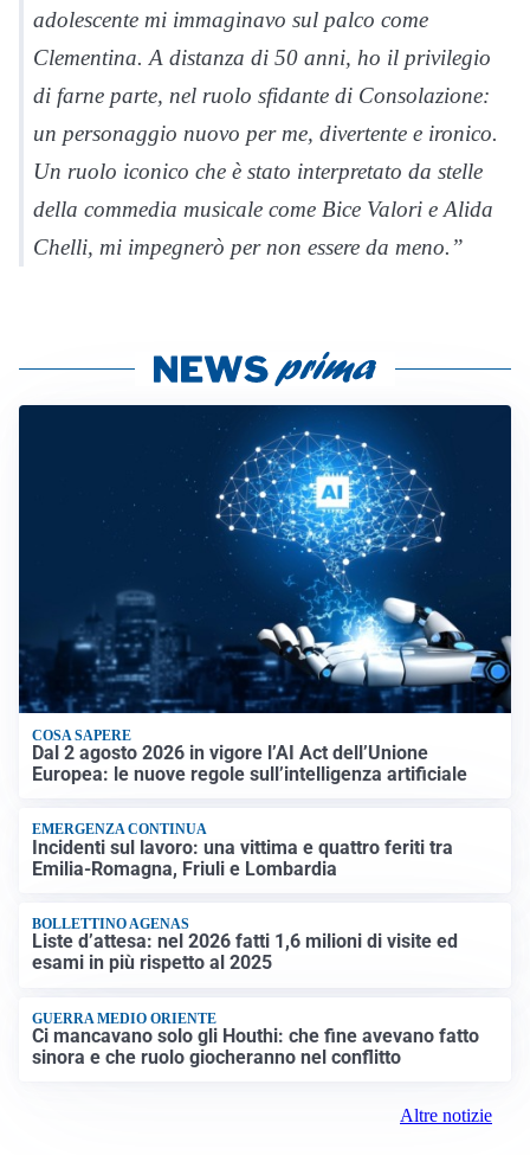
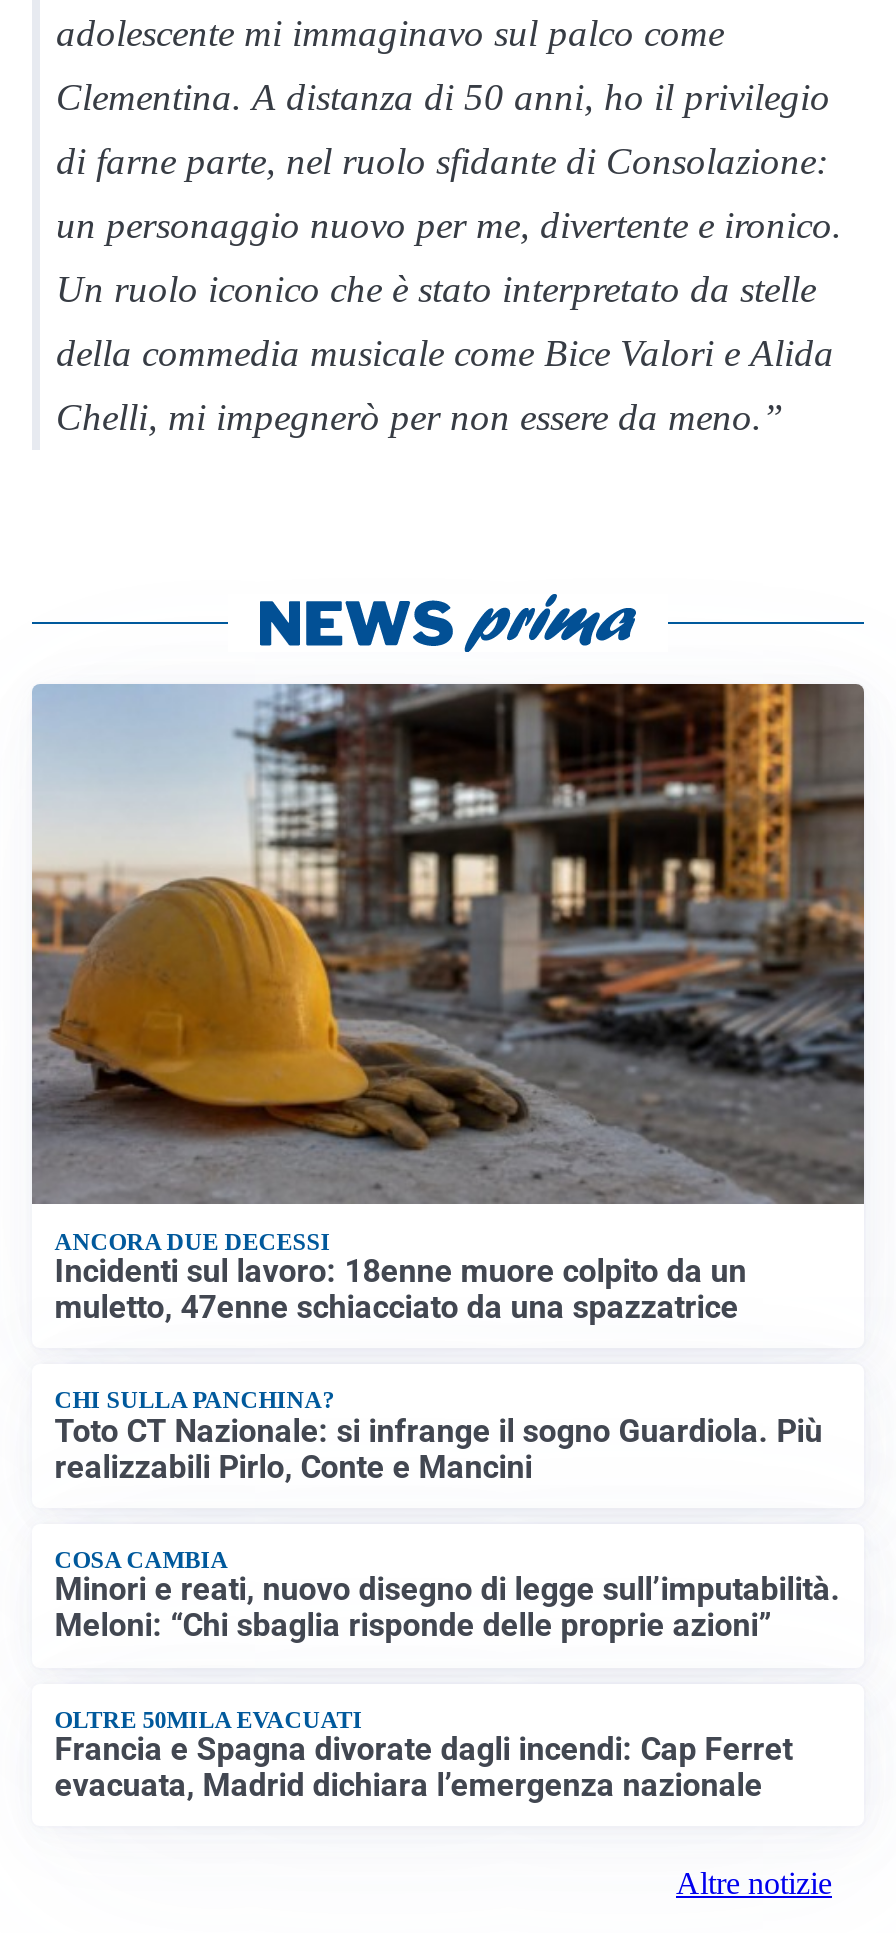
- [image]
- COSA SAPERE
- Dal 2 agosto 2026 in vigore l’AI Act dell’Unione
- Europea: le nuove regole sull’intelligenza artificiale
+ [image]
+ ANCORA DUE DECESSI
+ Incidenti sul lavoro: 18enne muore colpito da un
+ muletto, 47enne schiacciato da una spazzatrice

- EMERGENZA CONTINUA
- Incidenti sul lavoro: una vittima e quattro feriti tra
- Emilia-Romagna, Friuli e Lombardia
+ CHI SULLA PANCHINA?
+ Toto CT Nazionale: si infrange il sogno Guardiola. Più
+ realizzabili Pirlo, Conte e Mancini

- BOLLETTINO AGENAS
- Liste d’attesa: nel 2026 fatti 1,6 milioni di visite ed
- esami in più rispetto al 2025
+ COSA CAMBIA
+ Minori e reati, nuovo disegno di legge sull’imputabilità.
+ Meloni: “Chi sbaglia risponde delle proprie azioni”

- GUERRA MEDIO ORIENTE
- Ci mancavano solo gli Houthi: che fine avevano fatto
- sinora e che ruolo giocheranno nel conflitto
+ OLTRE 50MILA EVACUATI
+ Francia e Spagna divorate dagli incendi: Cap Ferret
+ evacuata, Madrid dichiara l’emergenza nazionale
